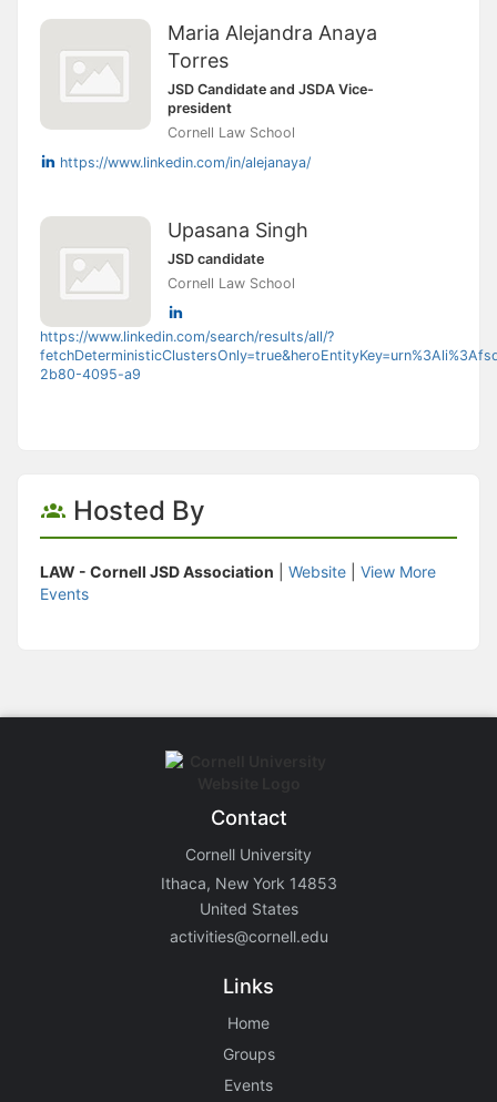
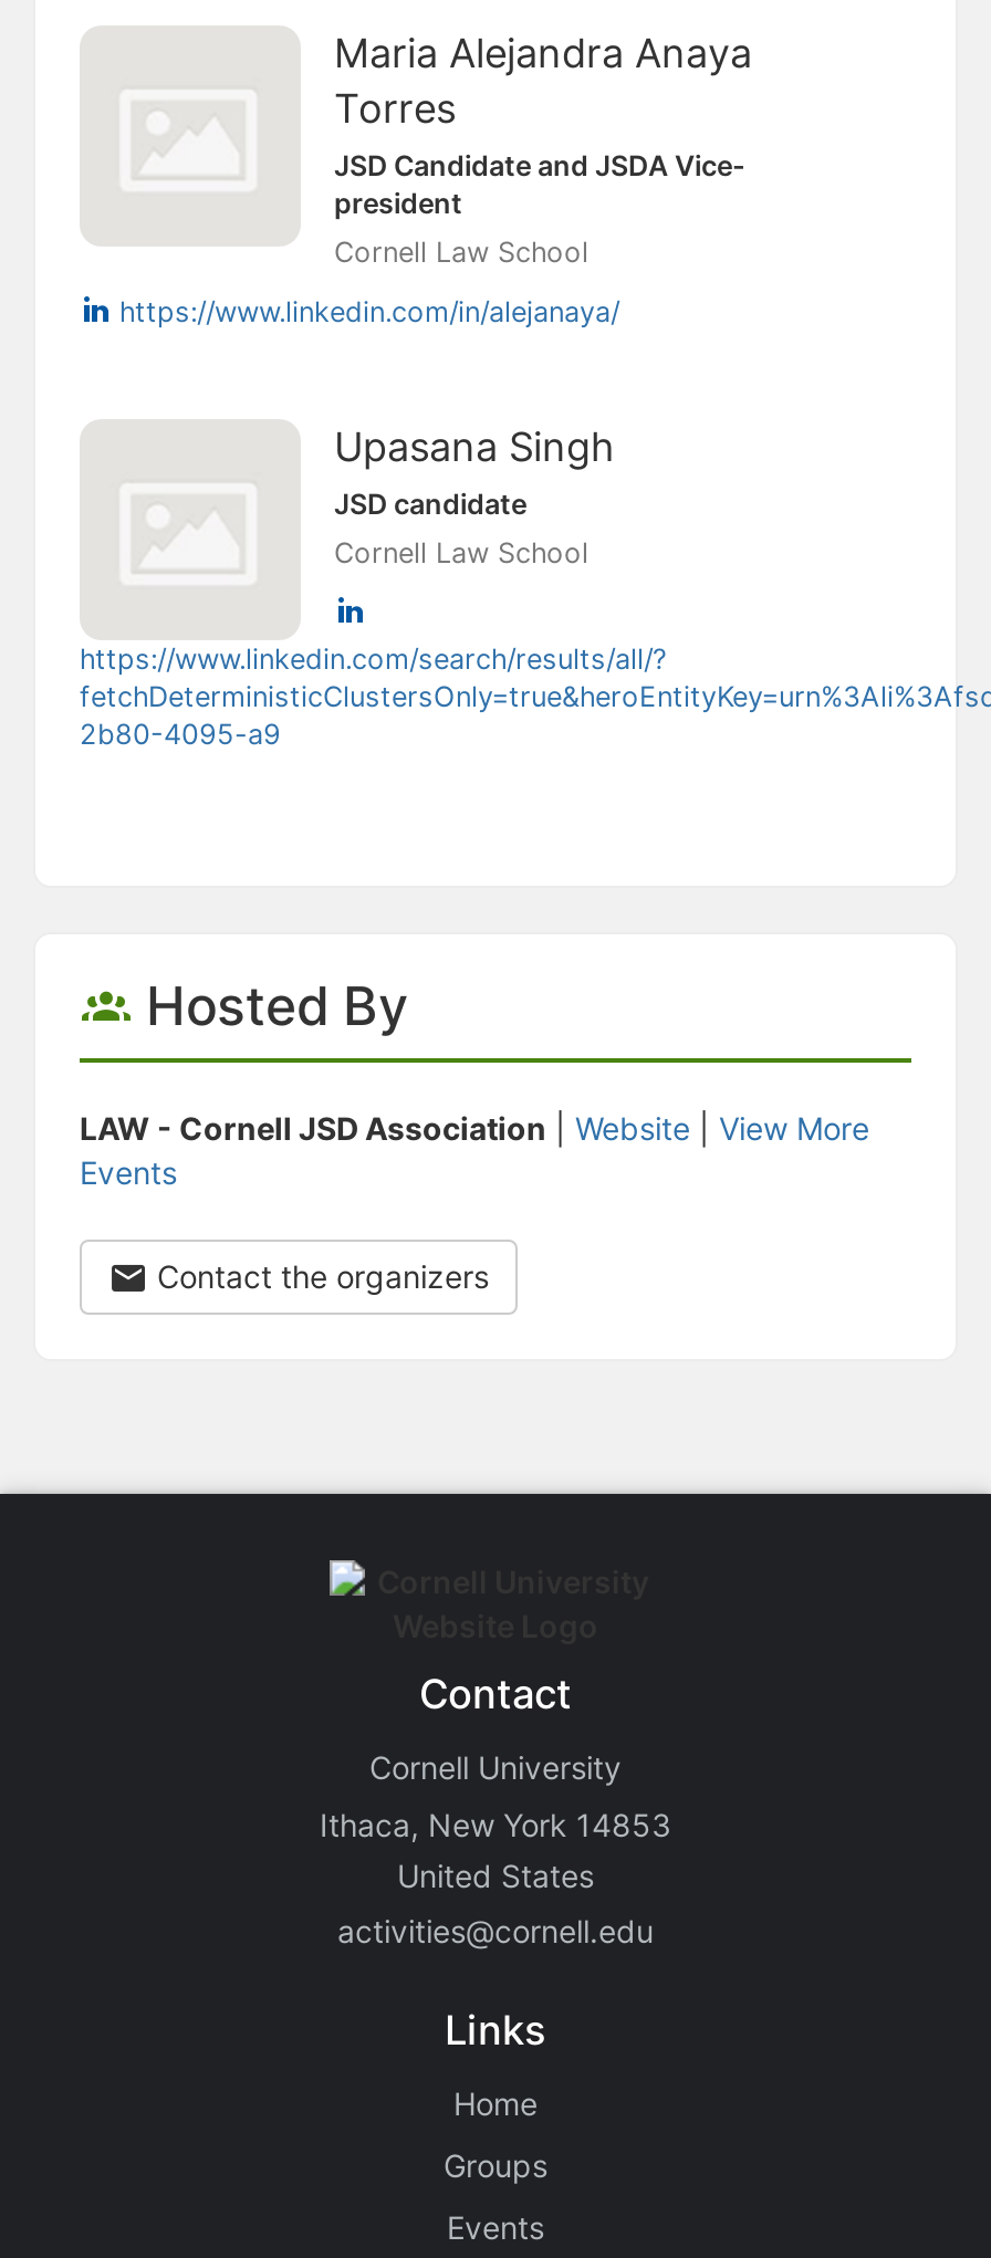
+ Contact the organizers
